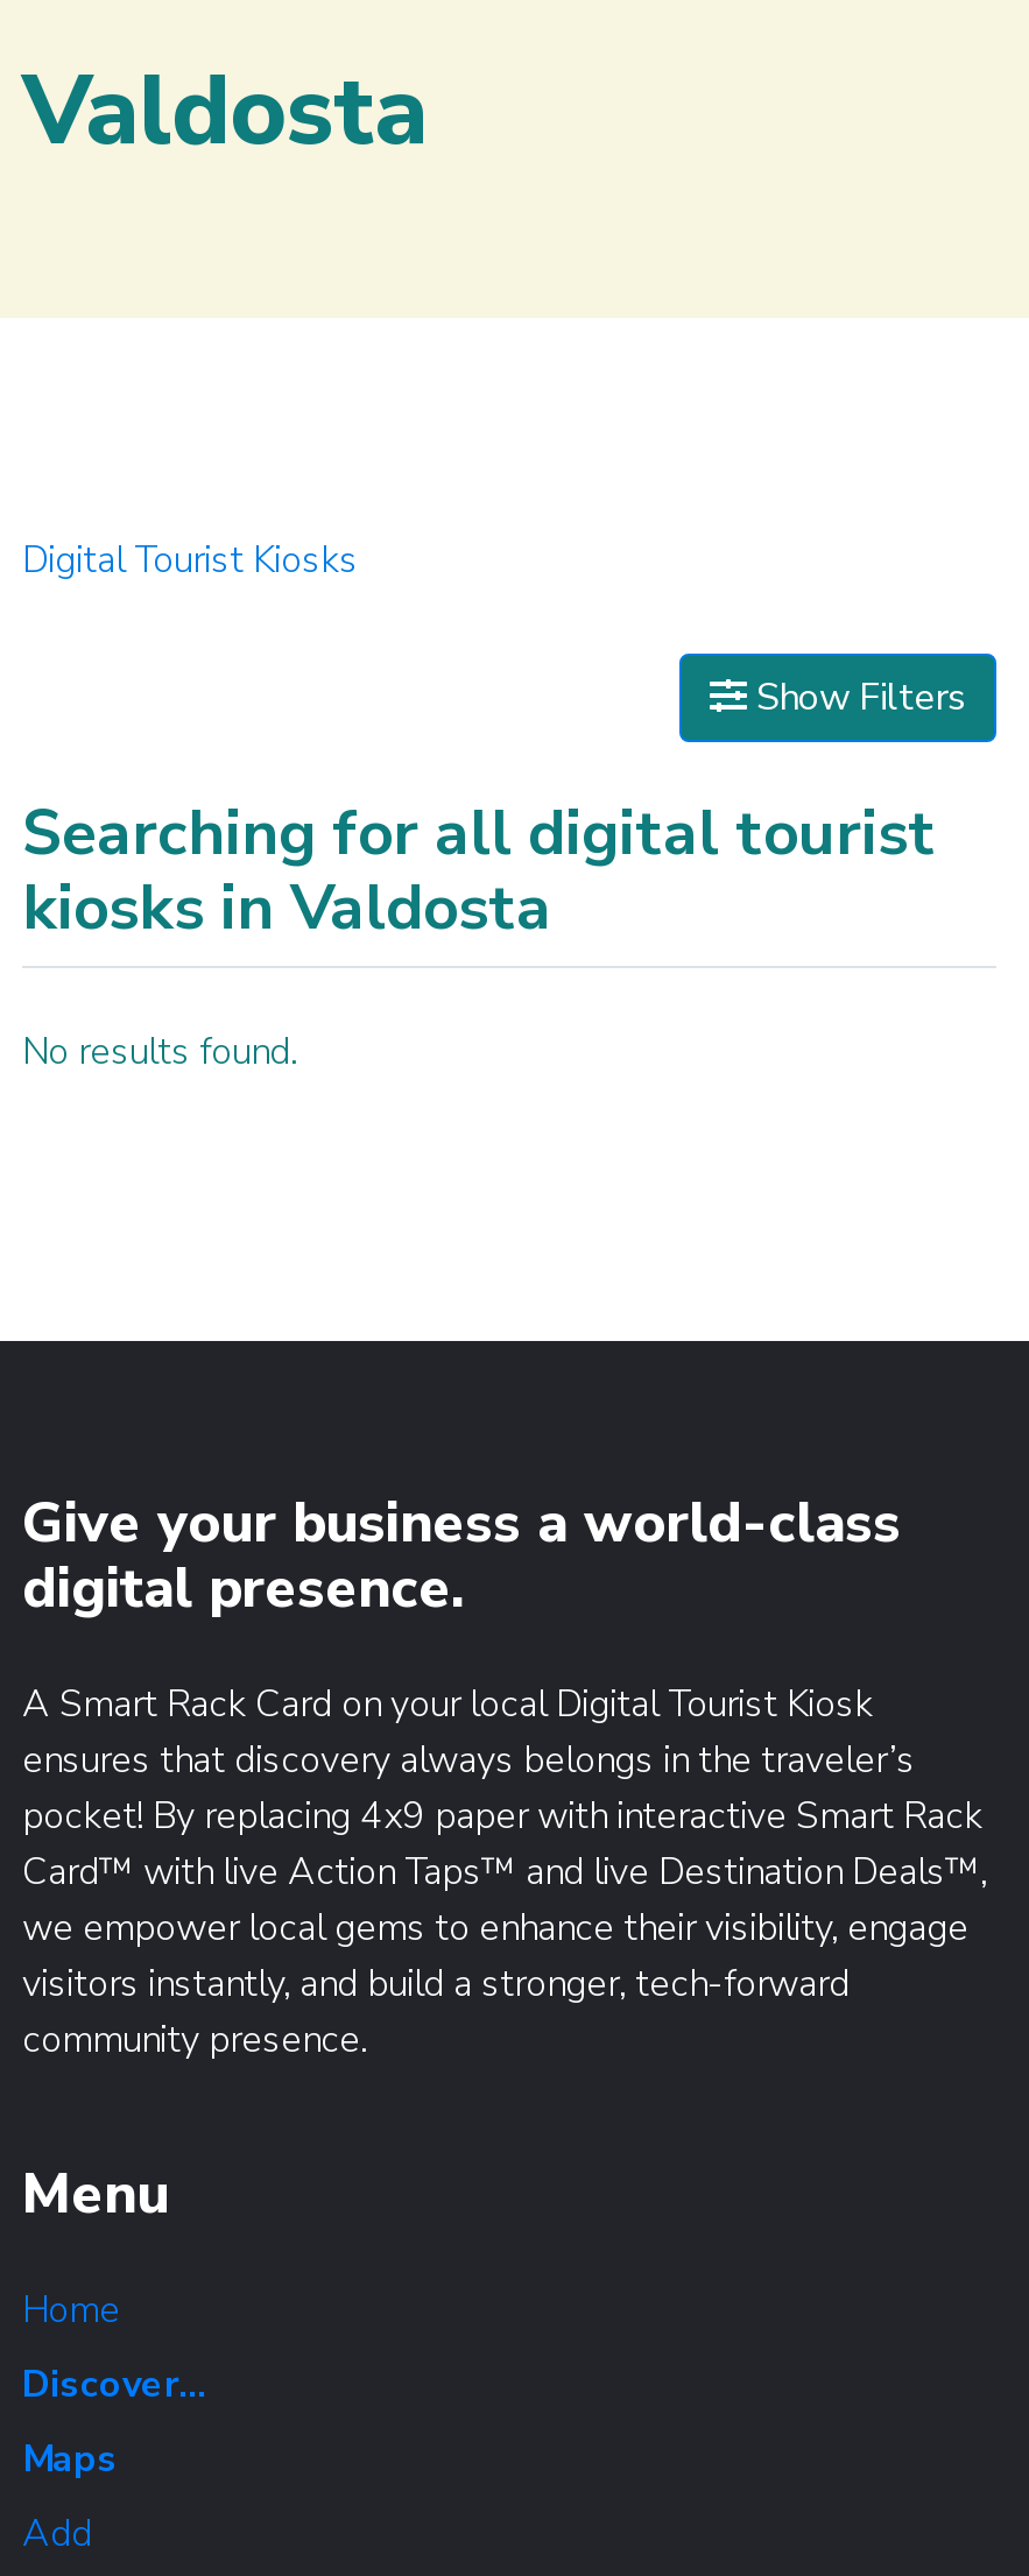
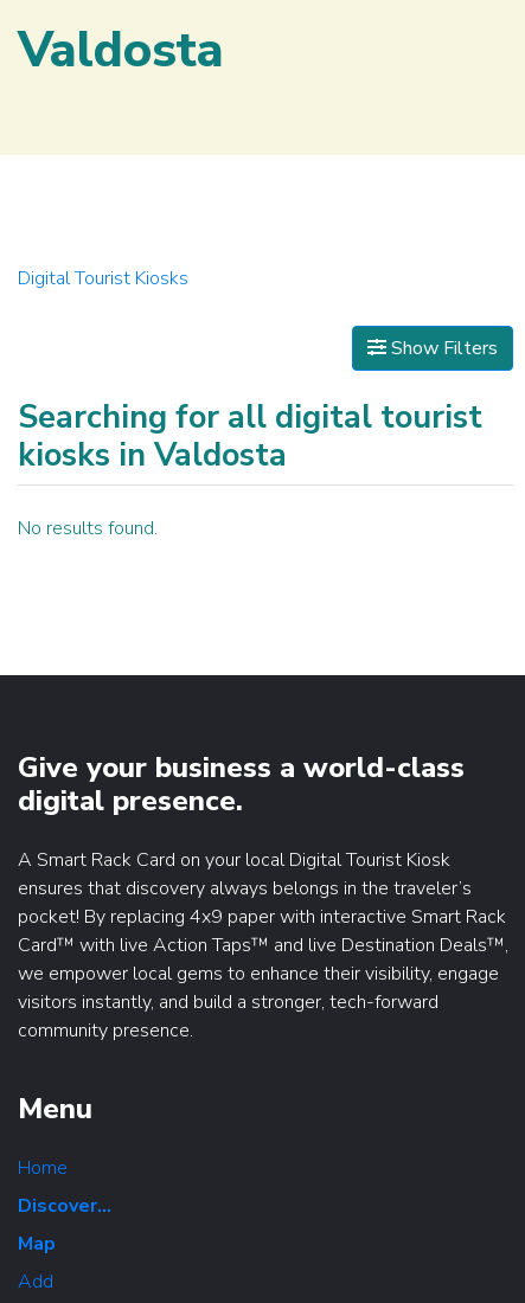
- Maps
+ Map
